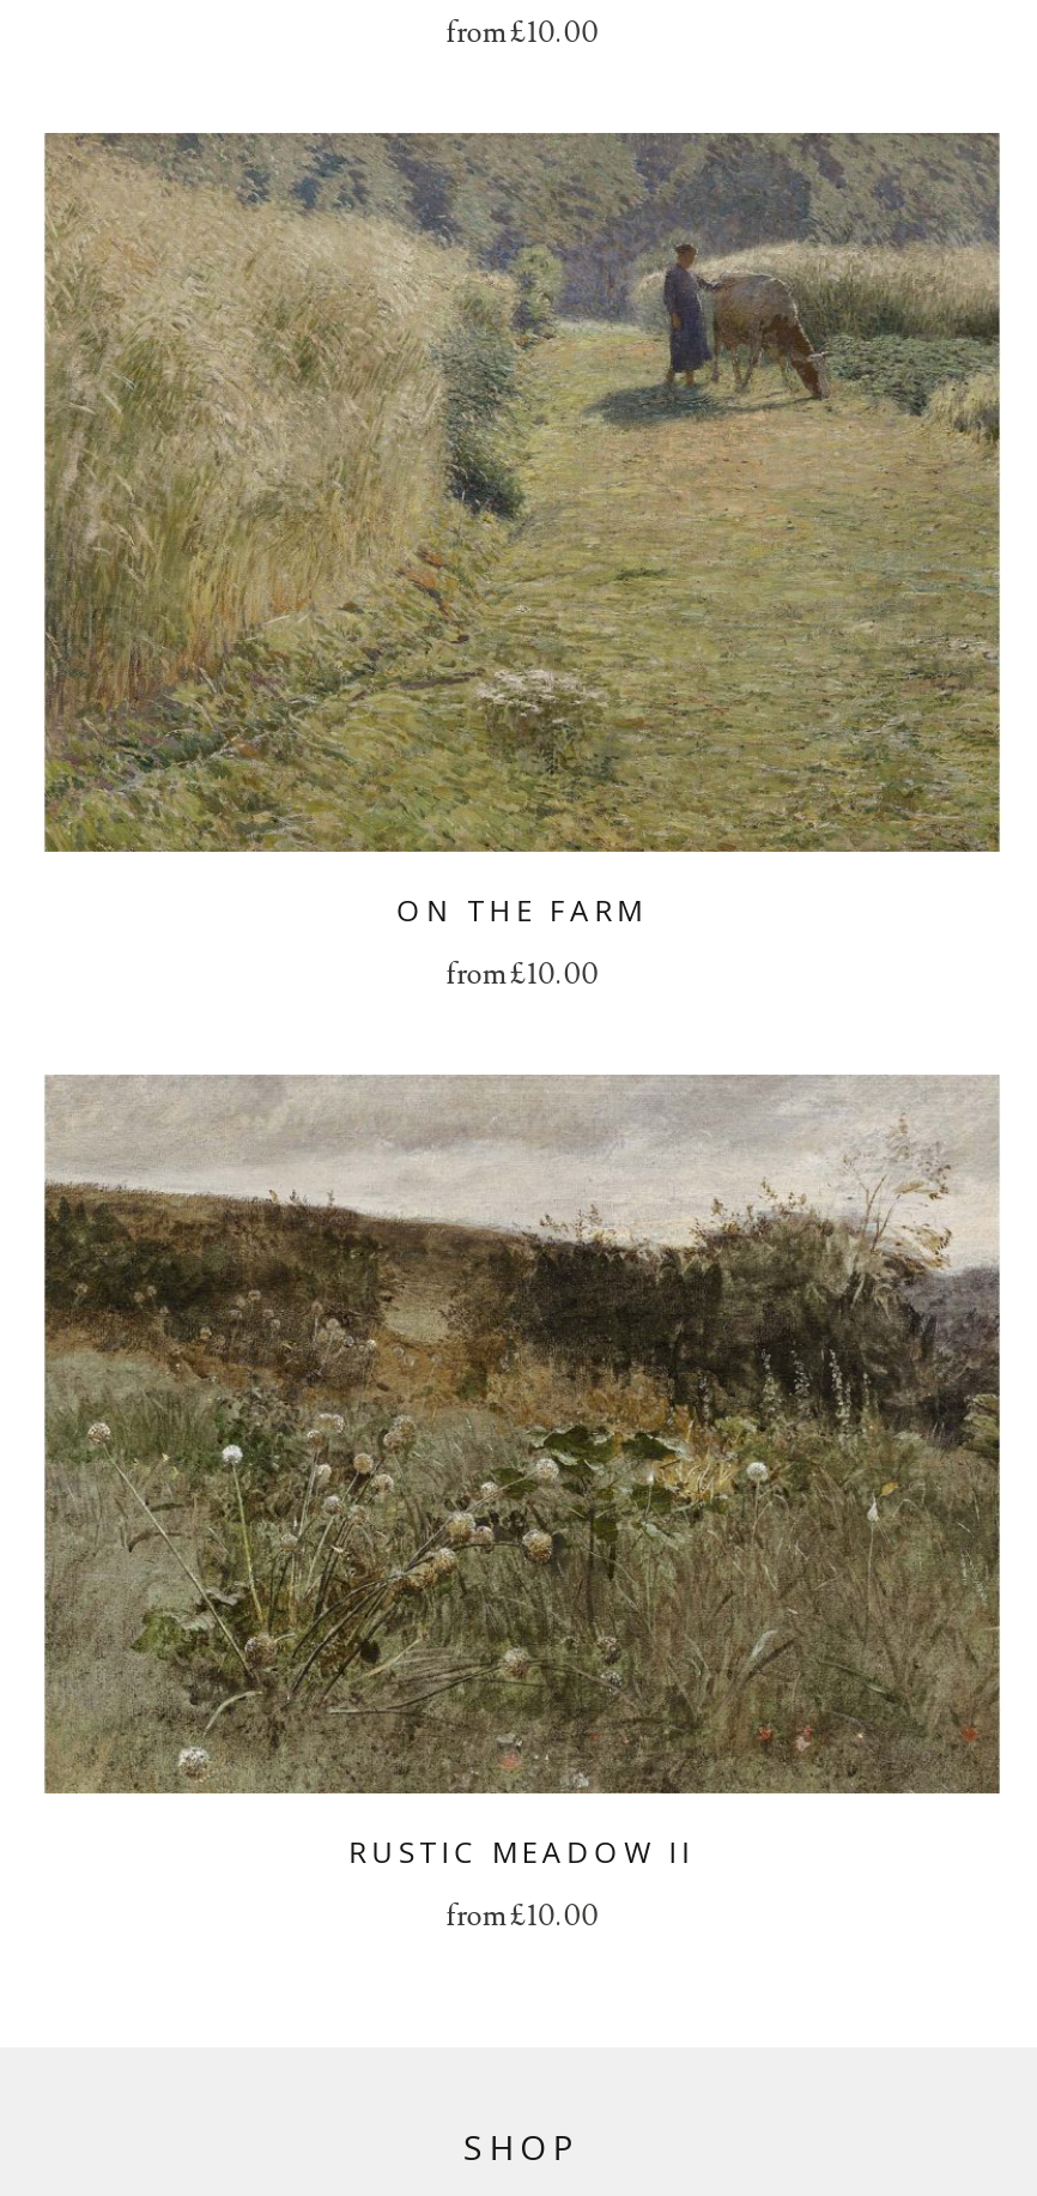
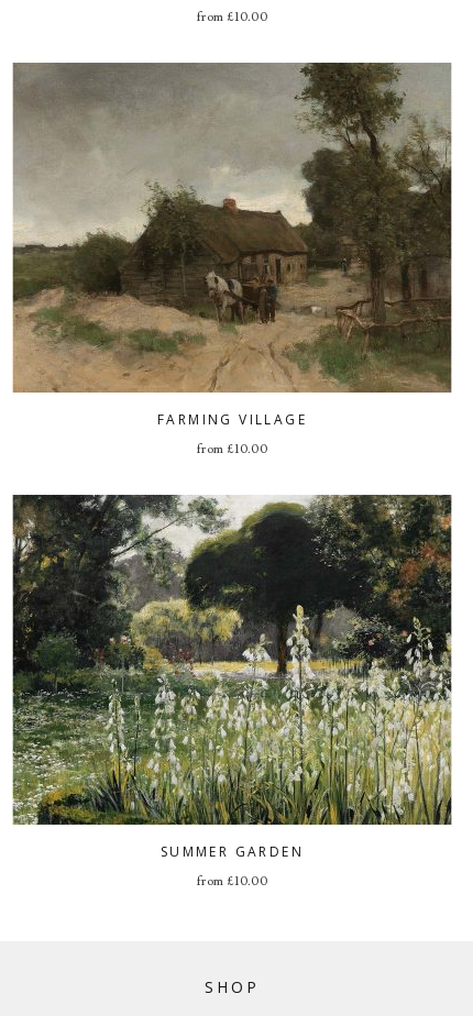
- [image]
- ON THE FARM
+ [image]
+ FARMING VILLAGE

- [image]
- RUSTIC MEADOW II
+ [image]
+ SUMMER GARDEN
